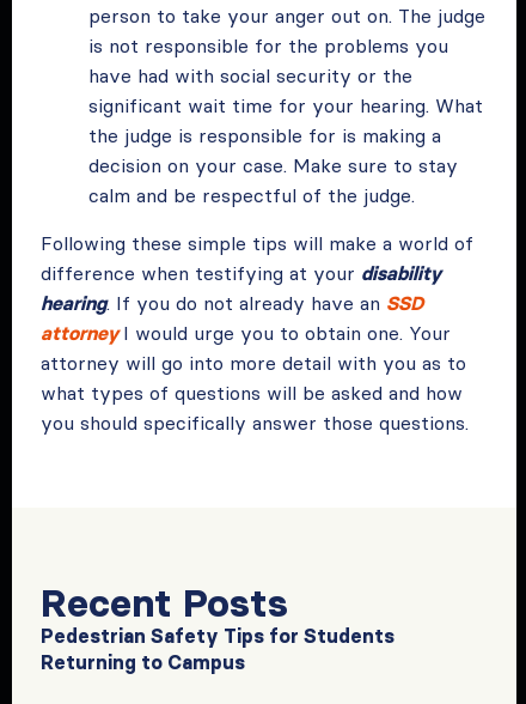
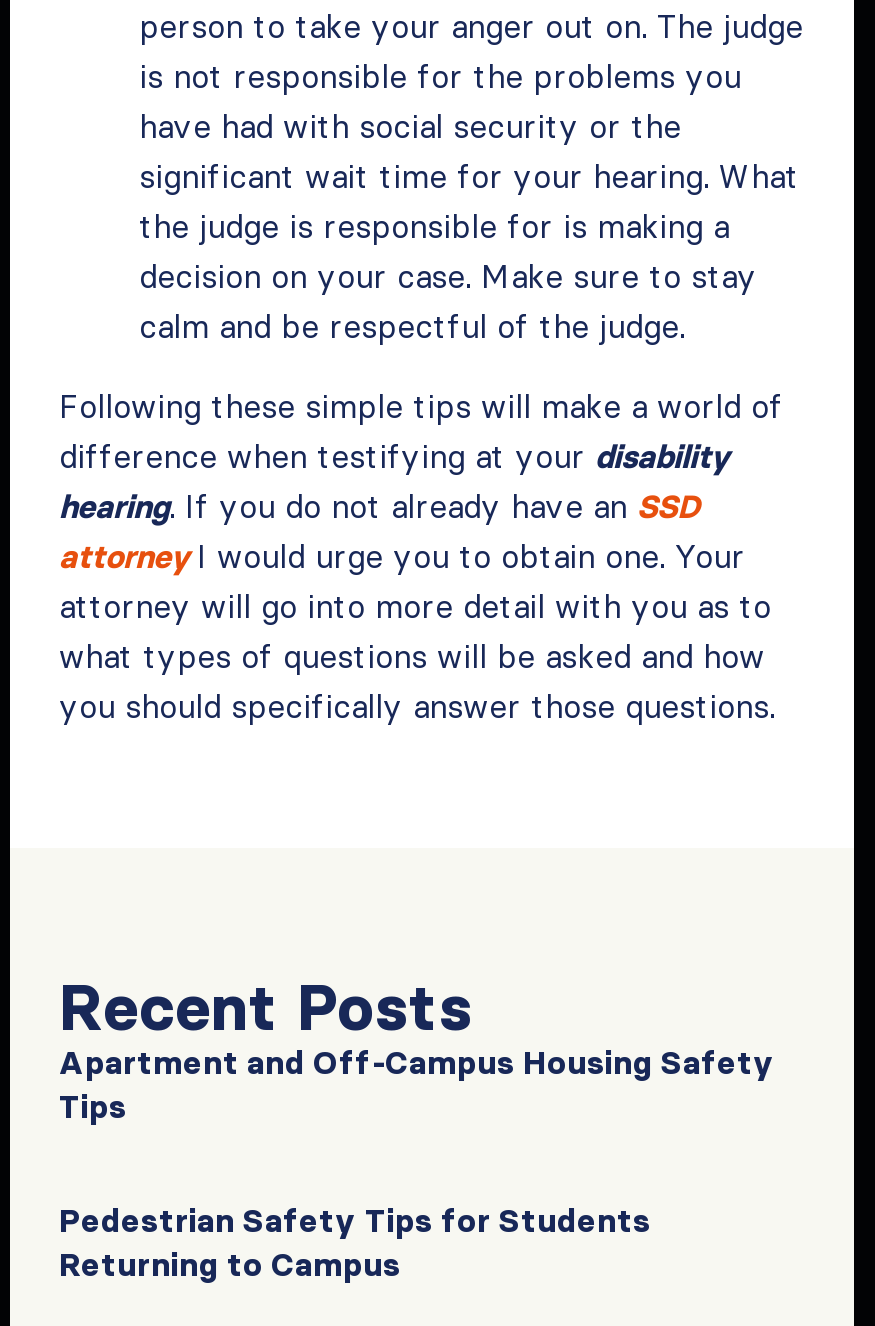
+ Apartment and Off-Campus Housing Safety
+ Tips
